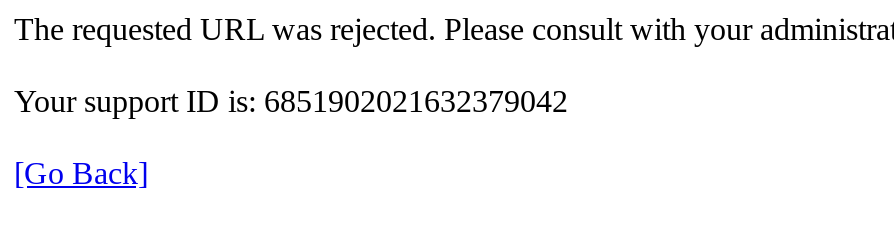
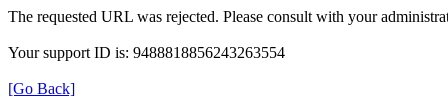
- Your support ID is: 6851902021632379042
+ Your support ID is: 9488818856243263554
